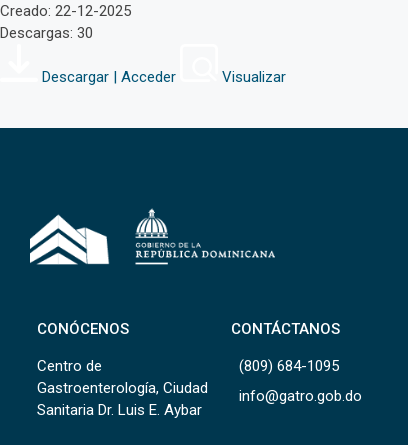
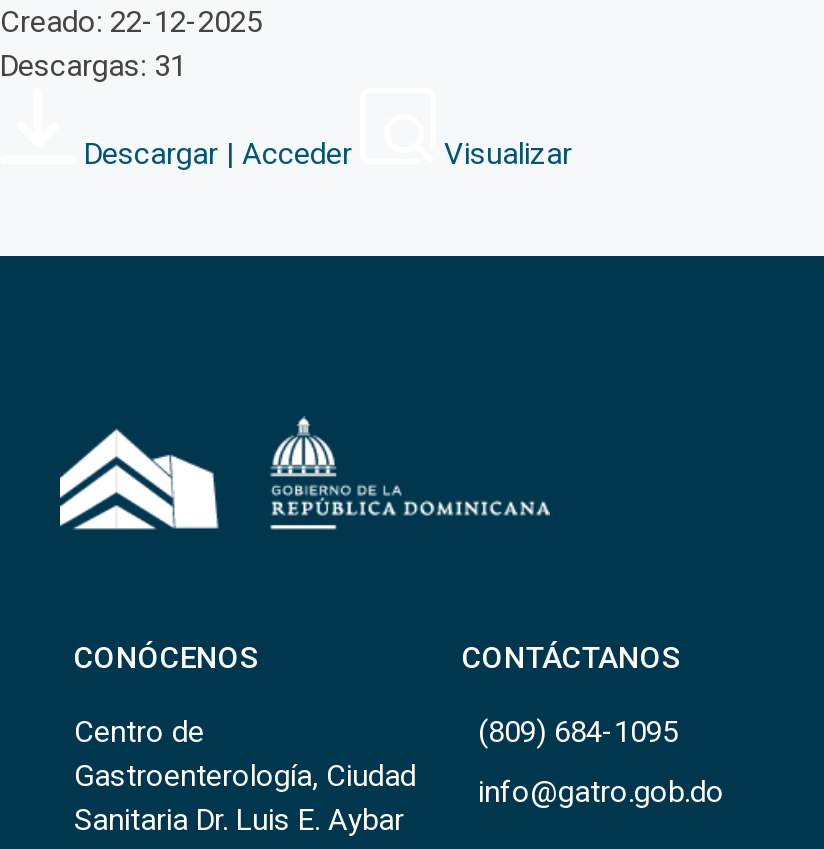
- Descargas: 30
+ Descargas: 31
